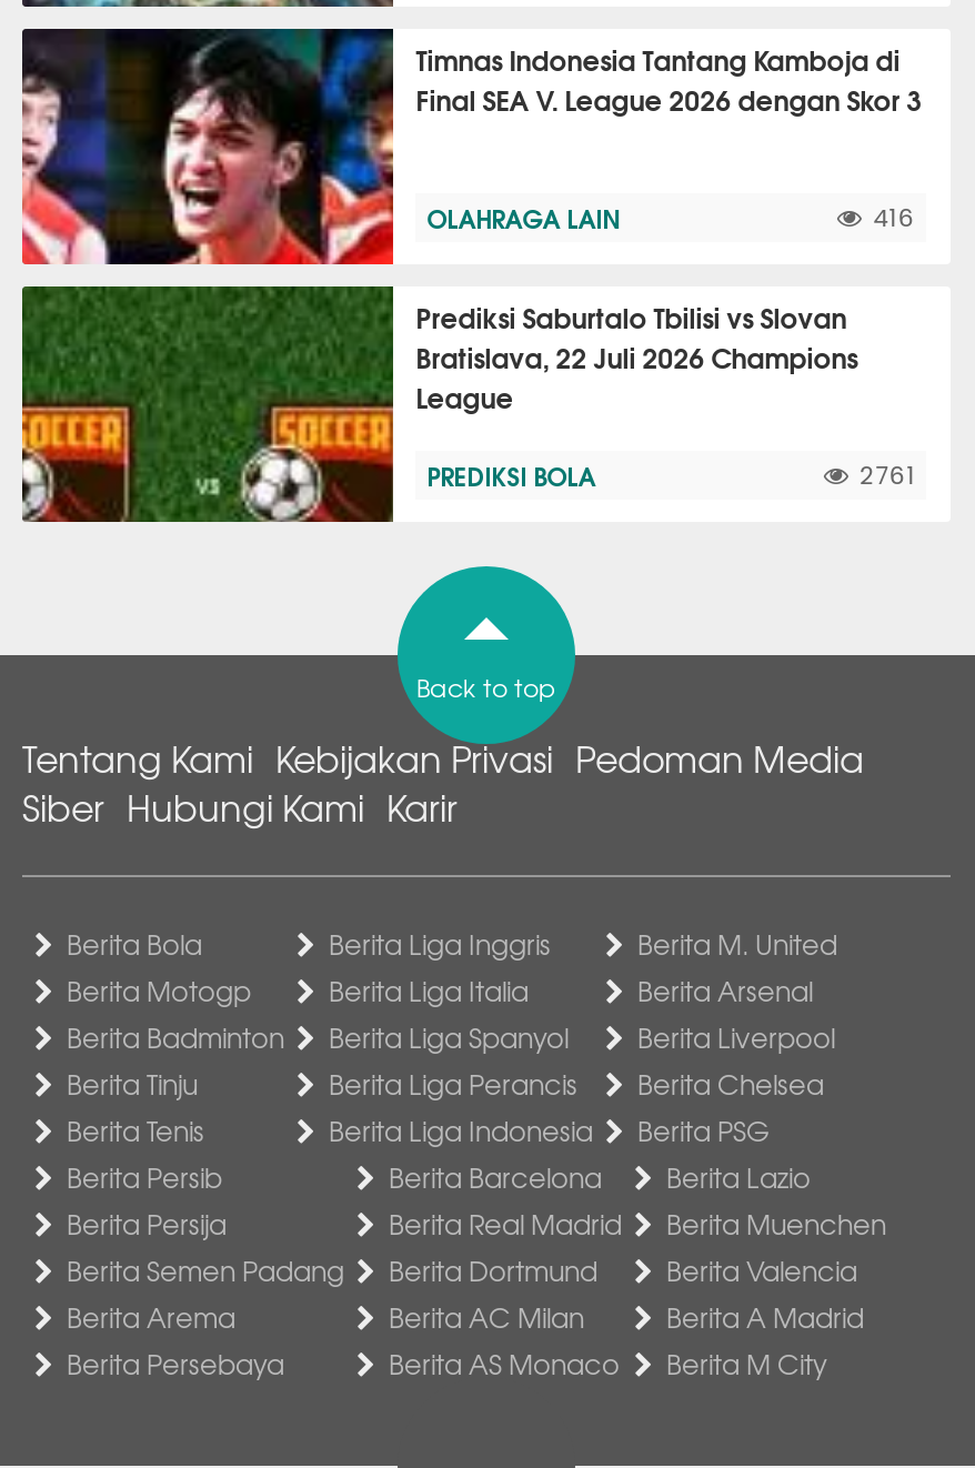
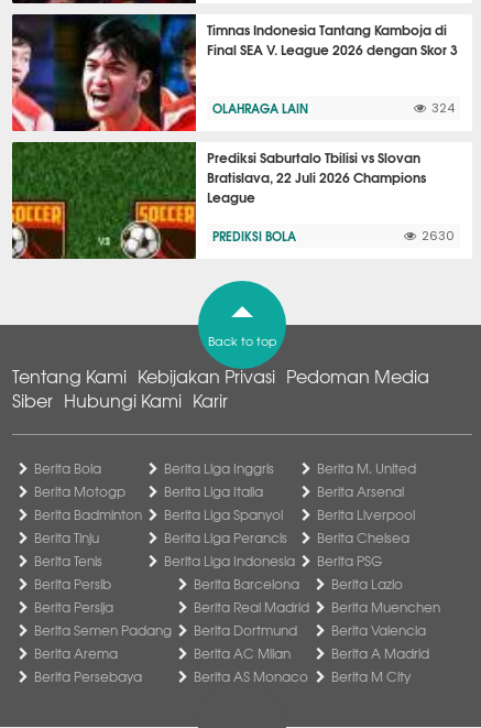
- 416
+ 324

- 2761
+ 2630
